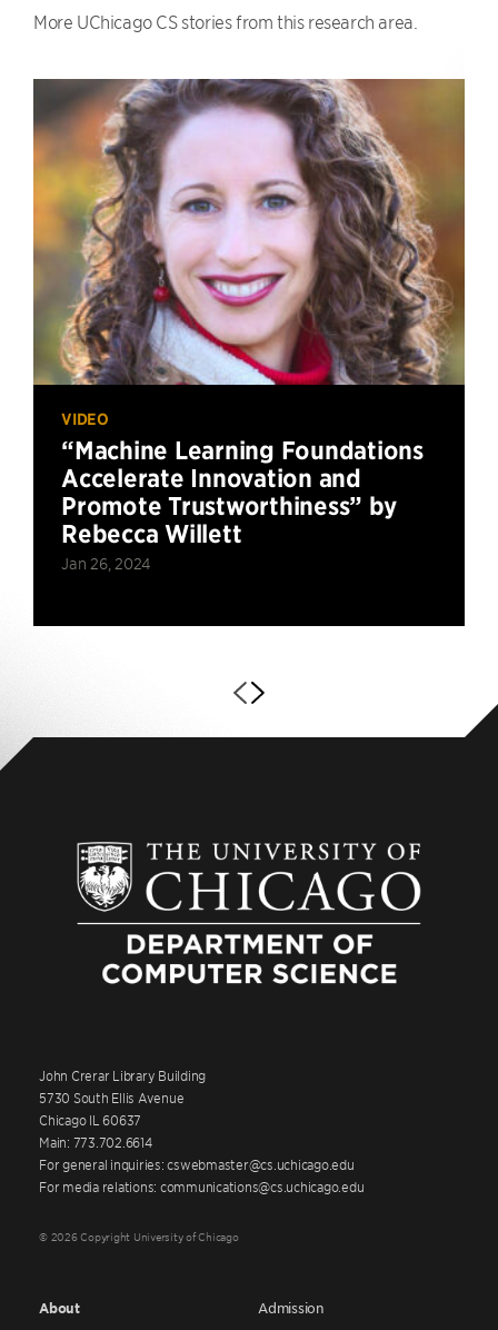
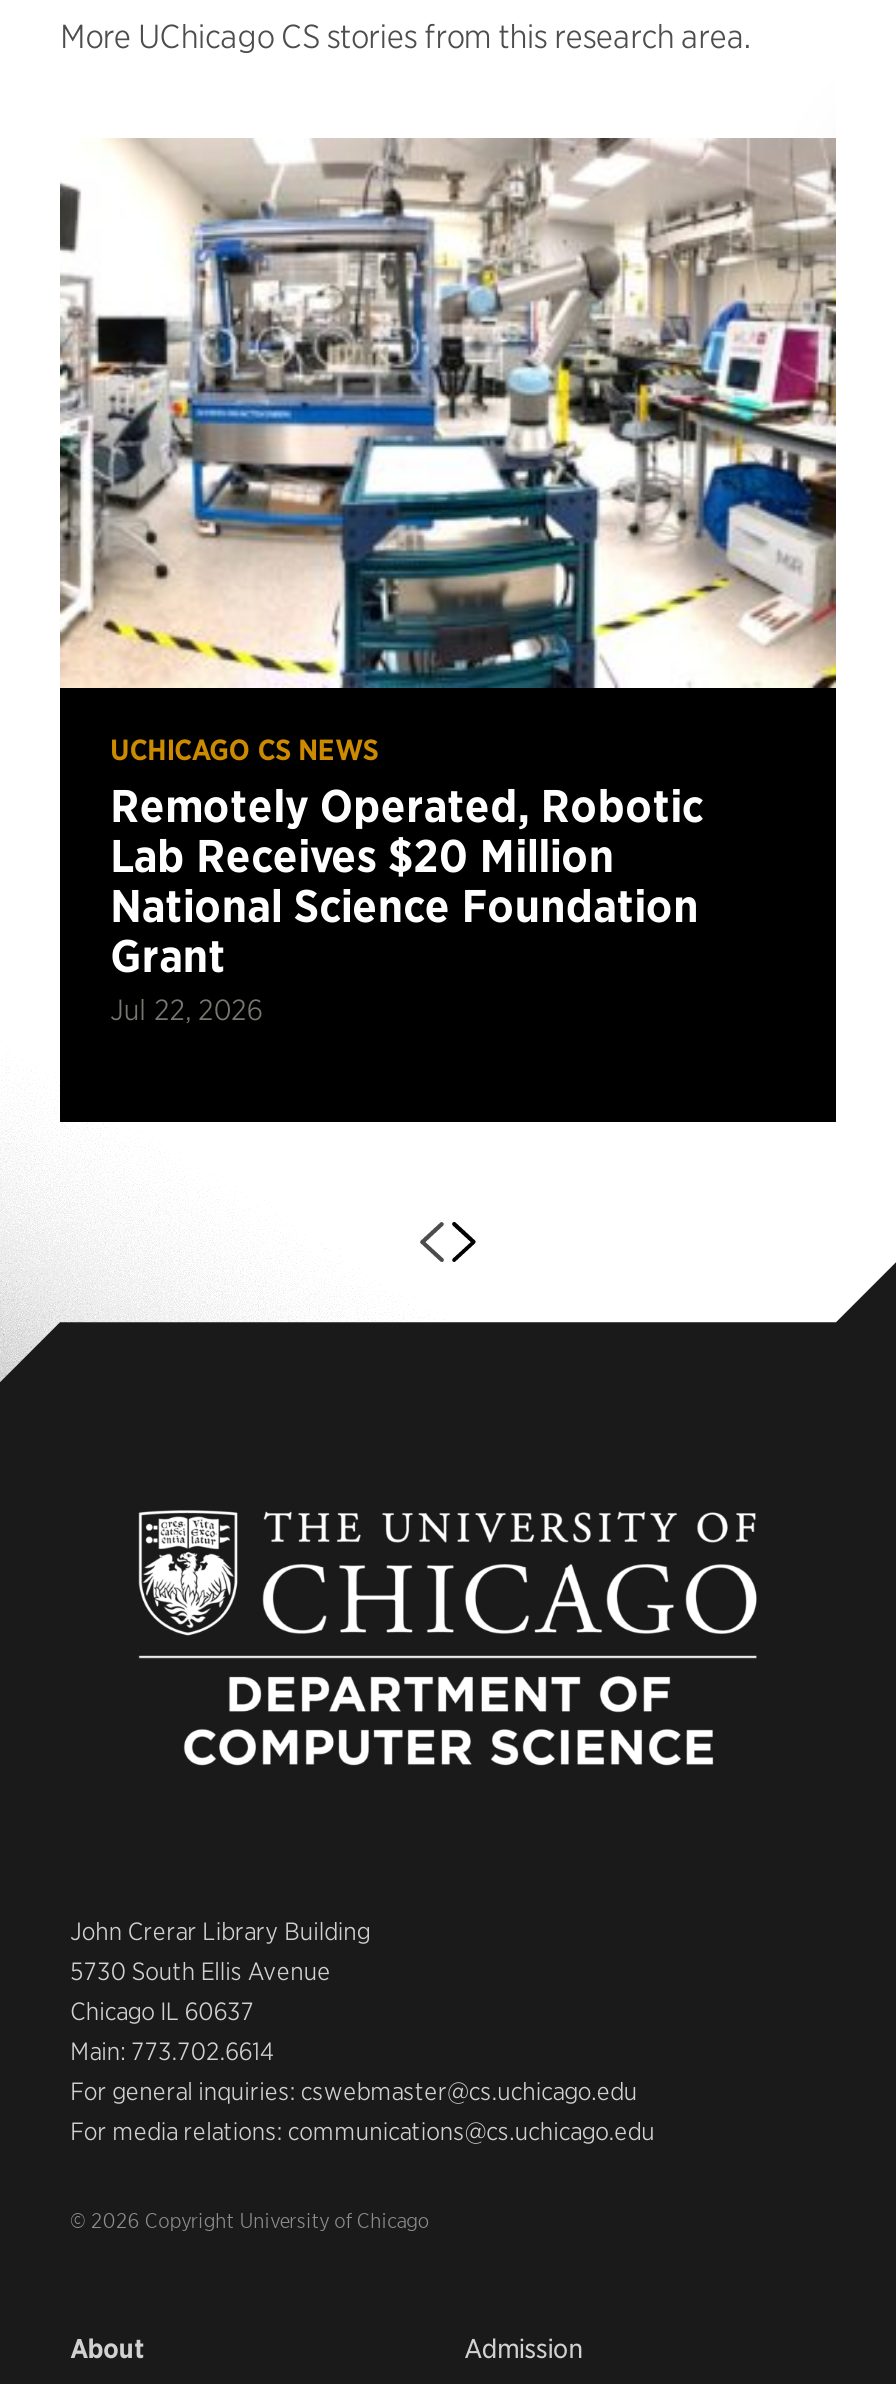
- [image]
- VIDEO
- “Machine Learning Foundations
- Accelerate Innovation and
- Promote Trustworthiness” by
- Rebecca Willett
- Jan 26, 2024
+ [image]
+ UCHICAGO CS NEWS
+ Remotely Operated, Robotic
+ Lab Receives $20 Million
+ National Science Foundation
+ Grant
+ Jul 22, 2026
